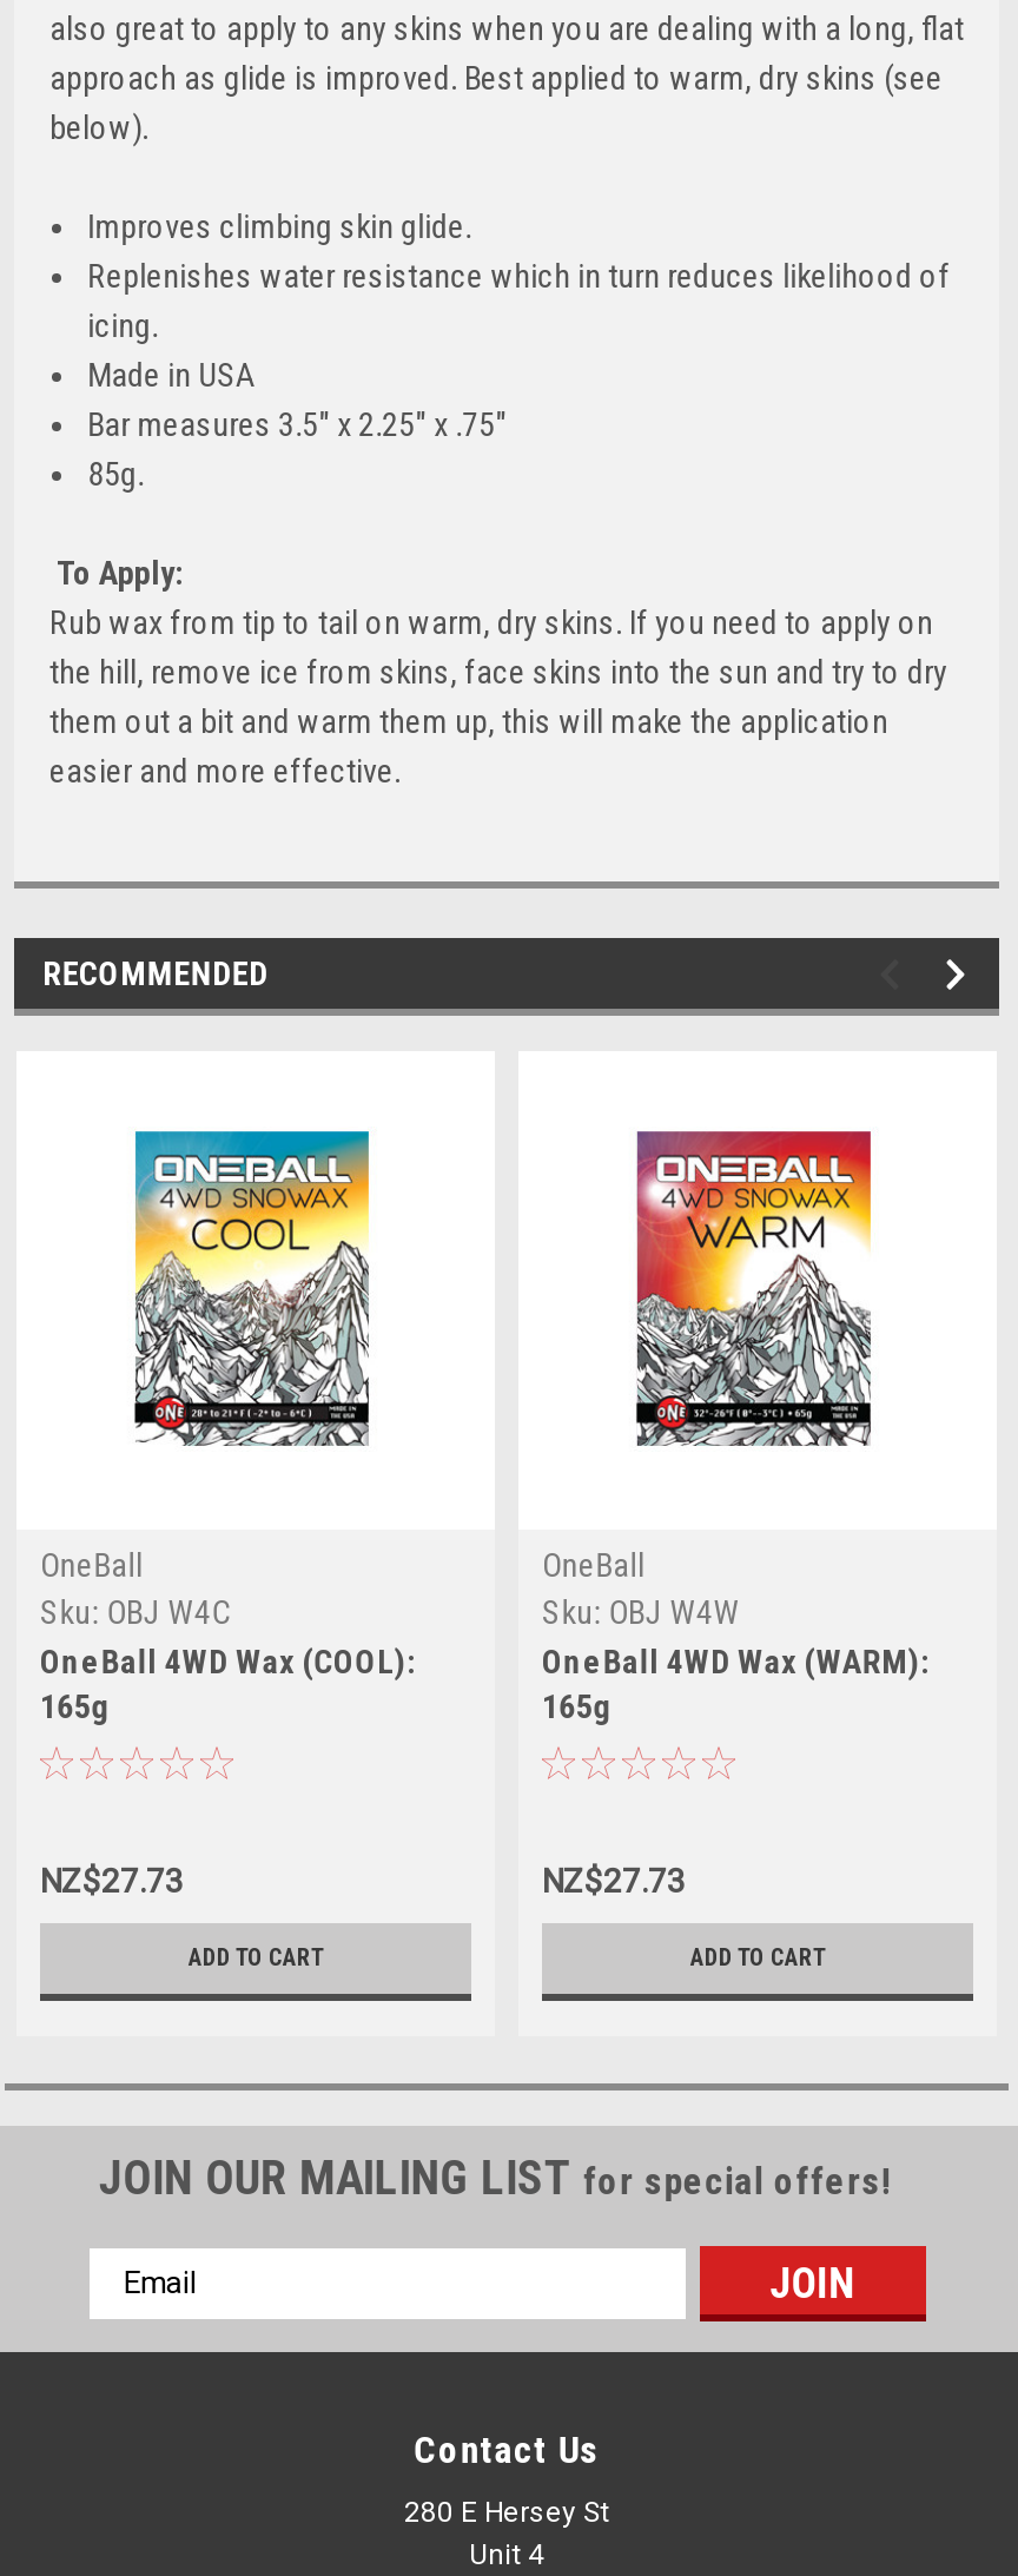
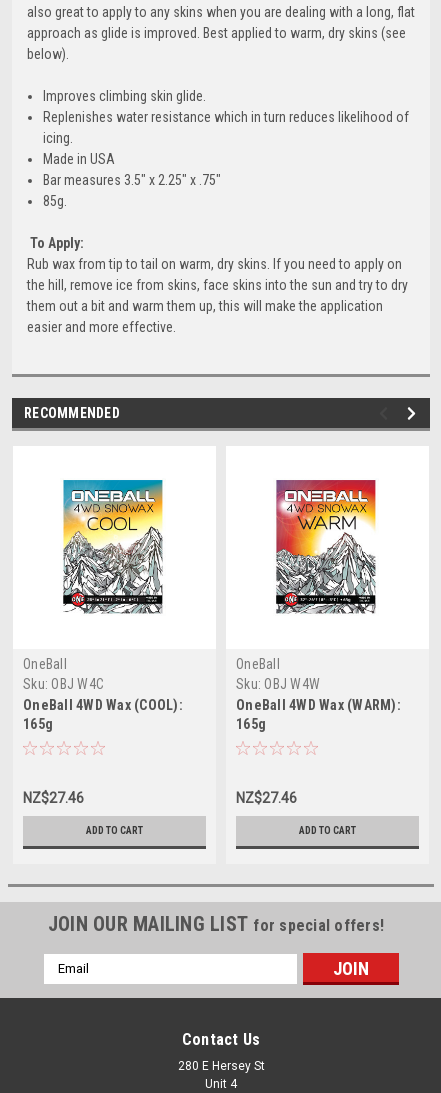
- NZ$27.73
+ NZ$27.46

- NZ$27.73
+ NZ$27.46
